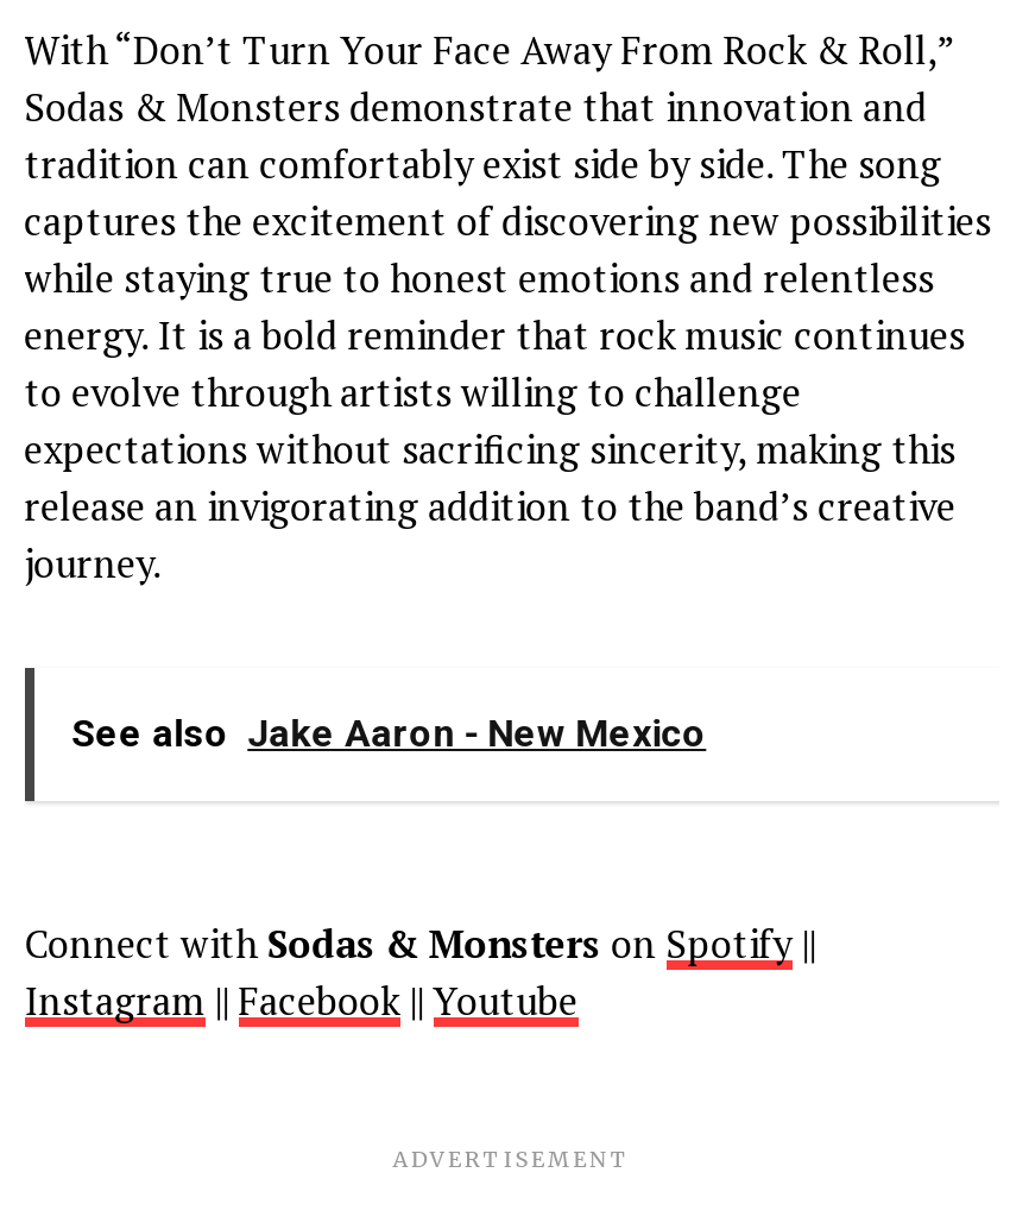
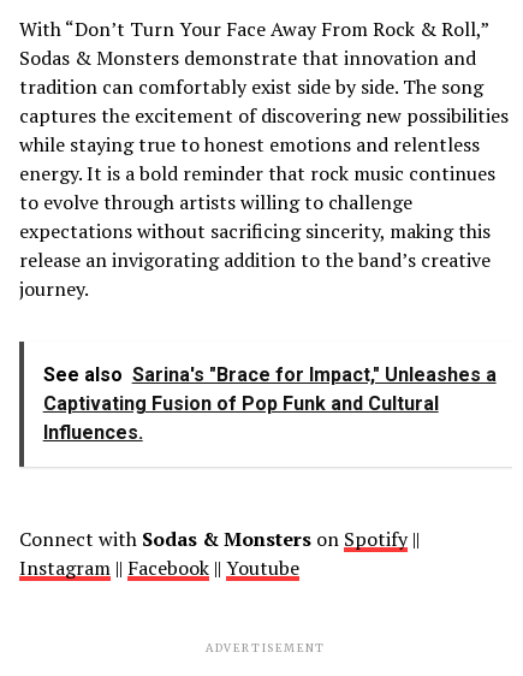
- See also Jake Aaron - New Mexico
+ See also Sarina's "Brace for Impact," Unleashes a
+ Captivating Fusion of Pop Funk and Cultural
+ Influences.
